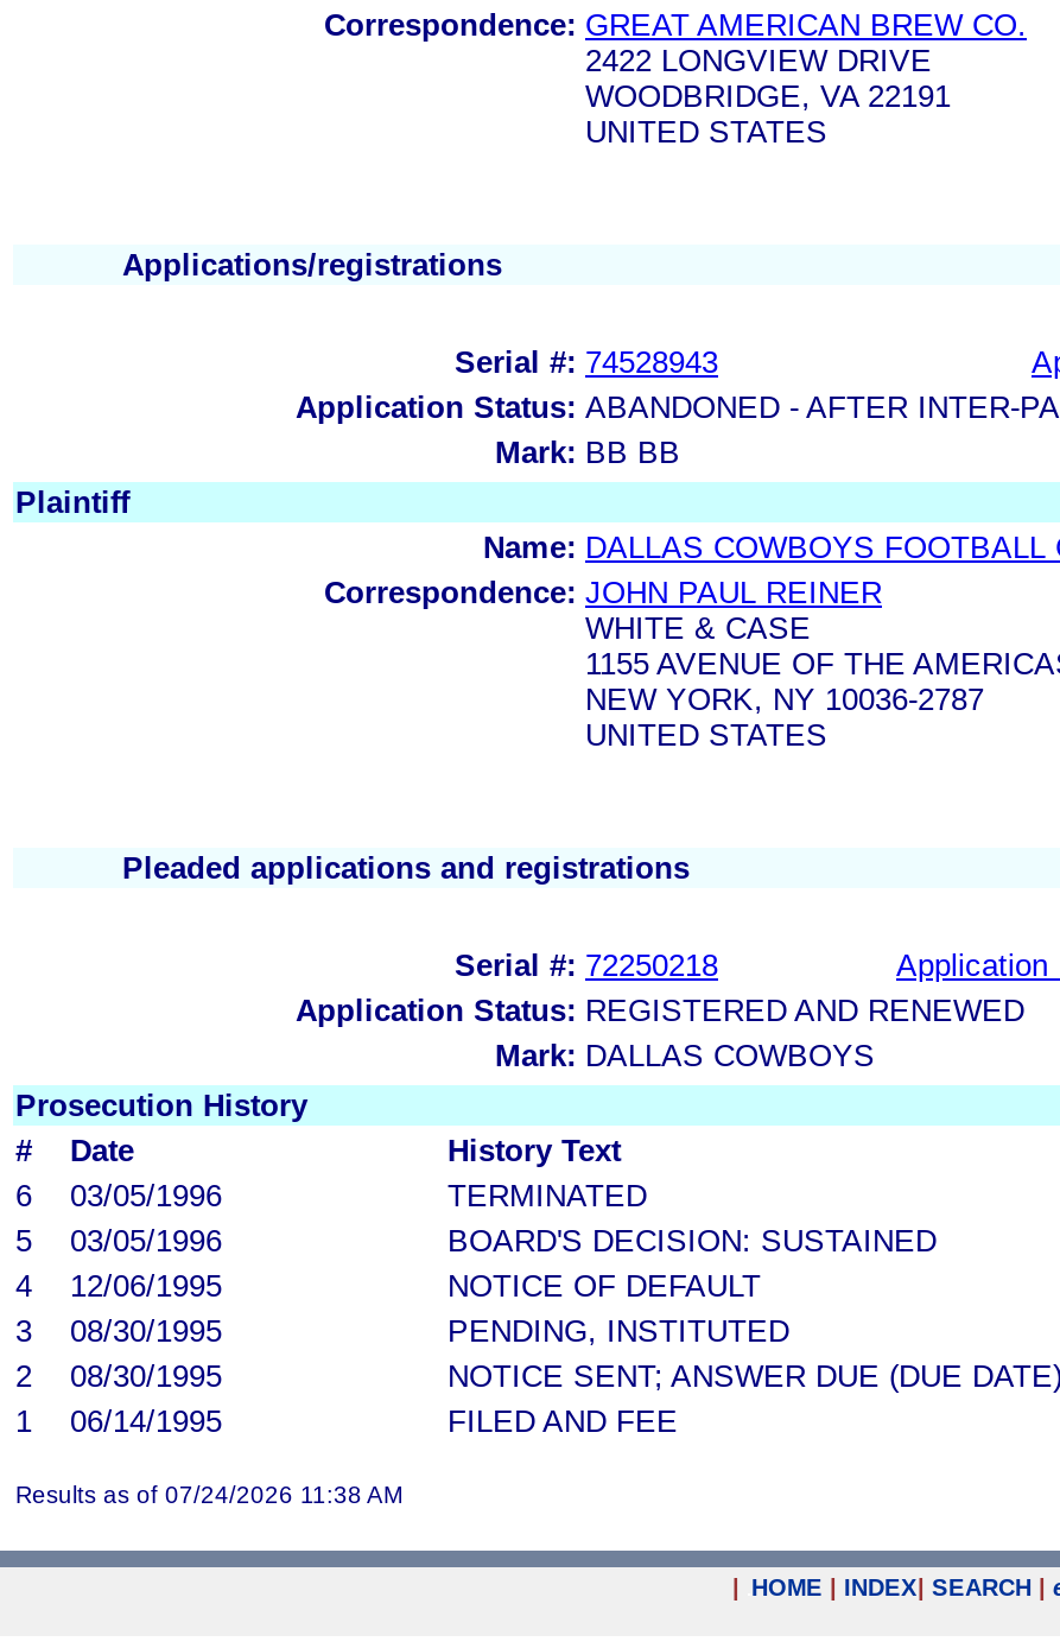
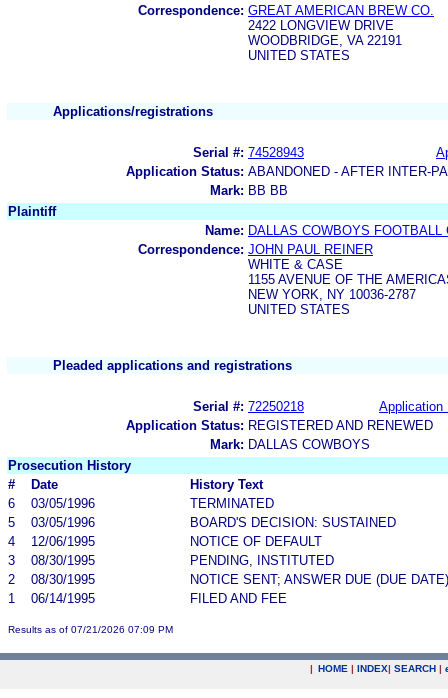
- Results as of 07/24/2026 11:38 AM
+ Results as of 07/21/2026 07:09 PM
